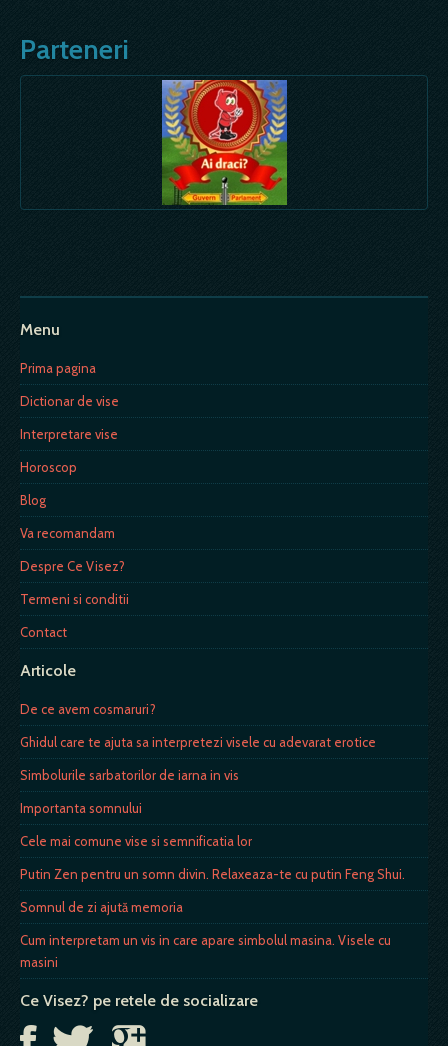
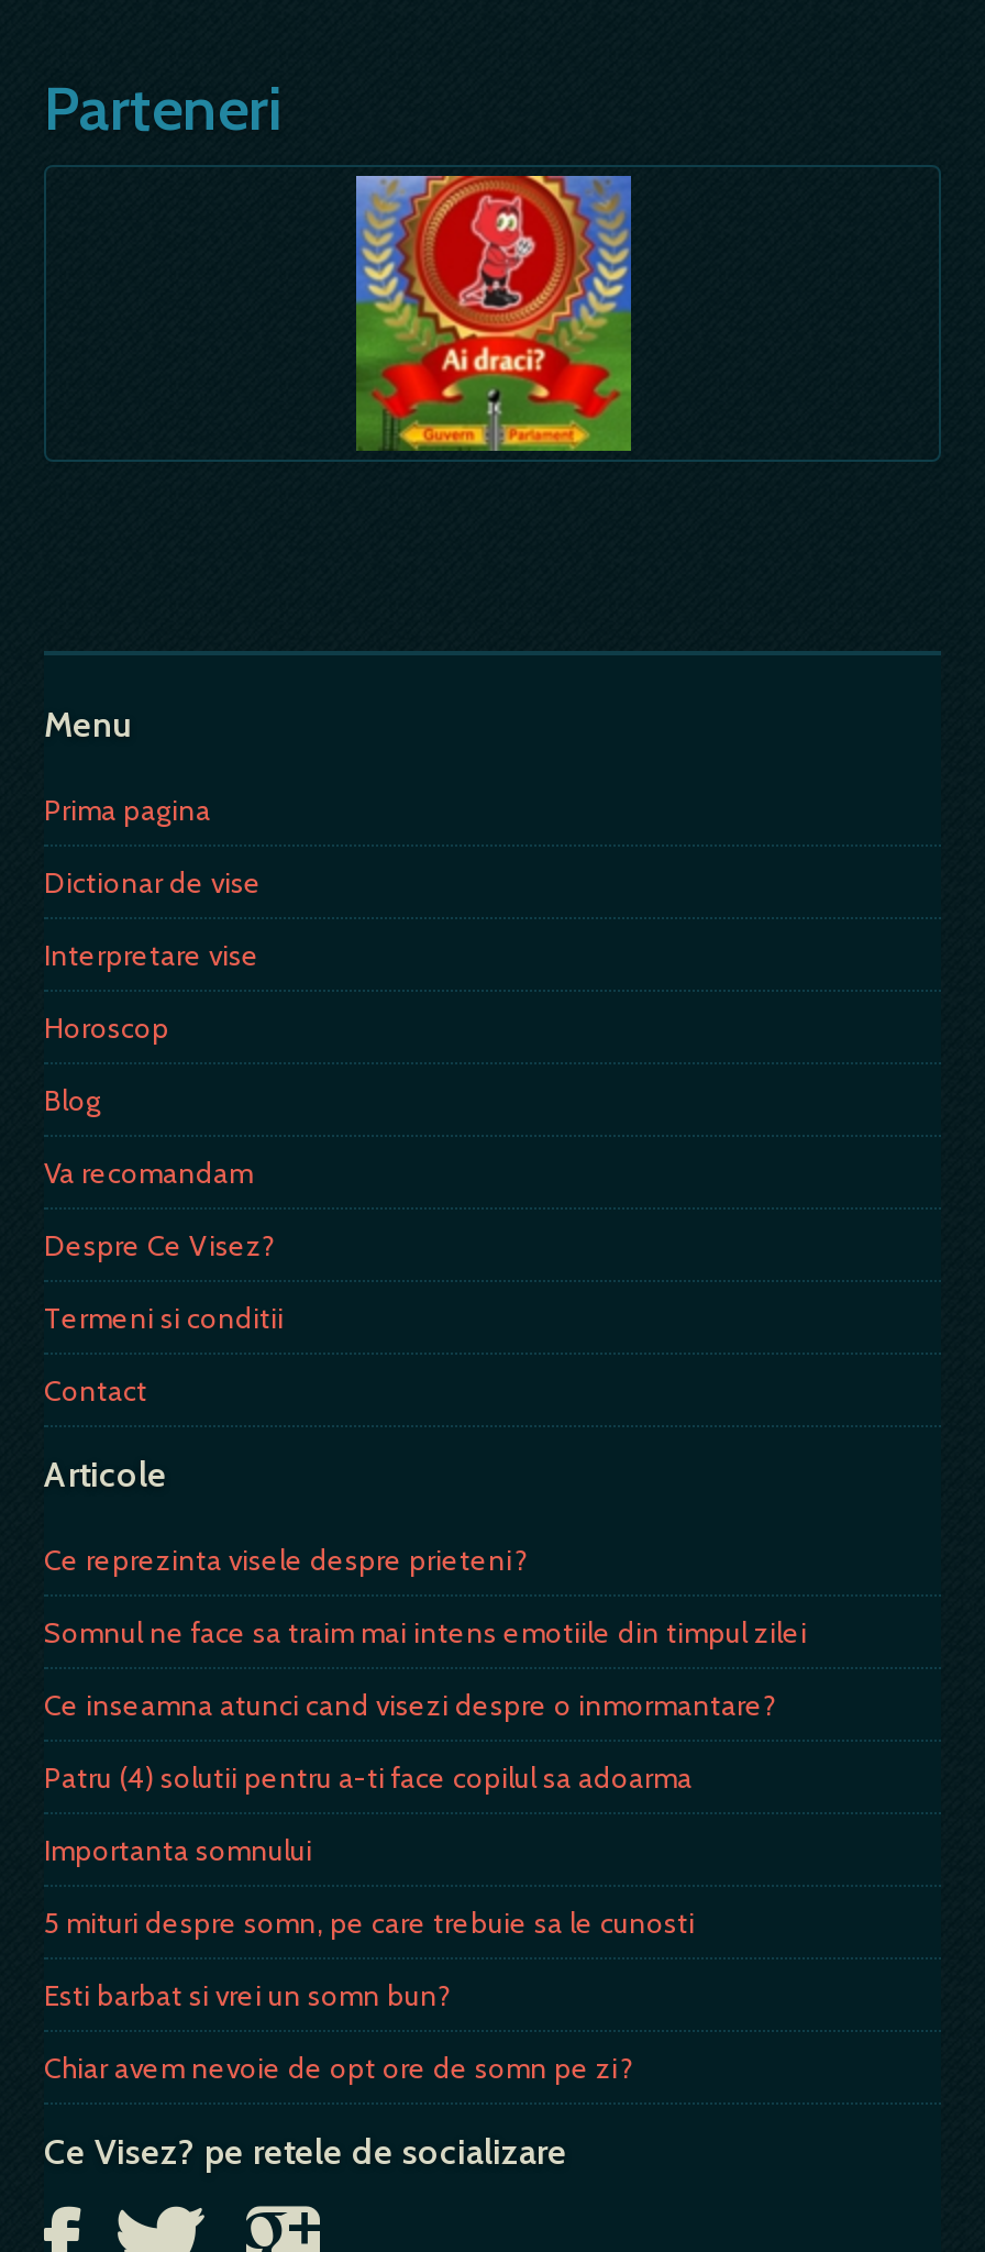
- De ce avem cosmaruri?
- Ghidul care te ajuta sa interpretezi visele cu adevarat erotice
- Simbolurile sarbatorilor de iarna in vis
+ Ce reprezinta visele despre prieteni?
+ Somnul ne face sa traim mai intens emotiile din timpul zilei
+ Ce inseamna atunci cand visezi despre o inmormantare?
+ Patru (4) solutii pentru a-ti face copilul sa adoarma

moved down: Importanta somnului

- Cele mai comune vise si semnificatia lor
- Putin Zen pentru un somn divin. Relaxeaza-te cu putin Feng Shui.
- Somnul de zi ajută memoria
- Cum interpretam un vis in care apare simbolul masina. Visele cu
- masini
+ 5 mituri despre somn, pe care trebuie sa le cunosti
+ Esti barbat si vrei un somn bun?
+ Chiar avem nevoie de opt ore de somn pe zi?
